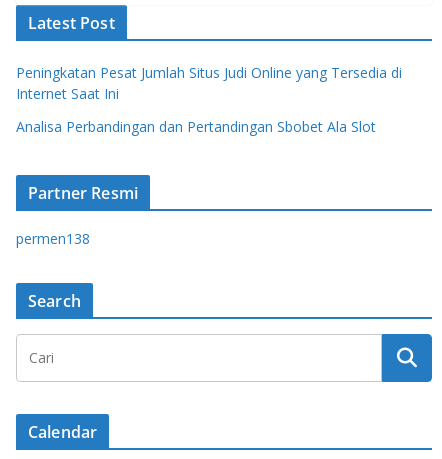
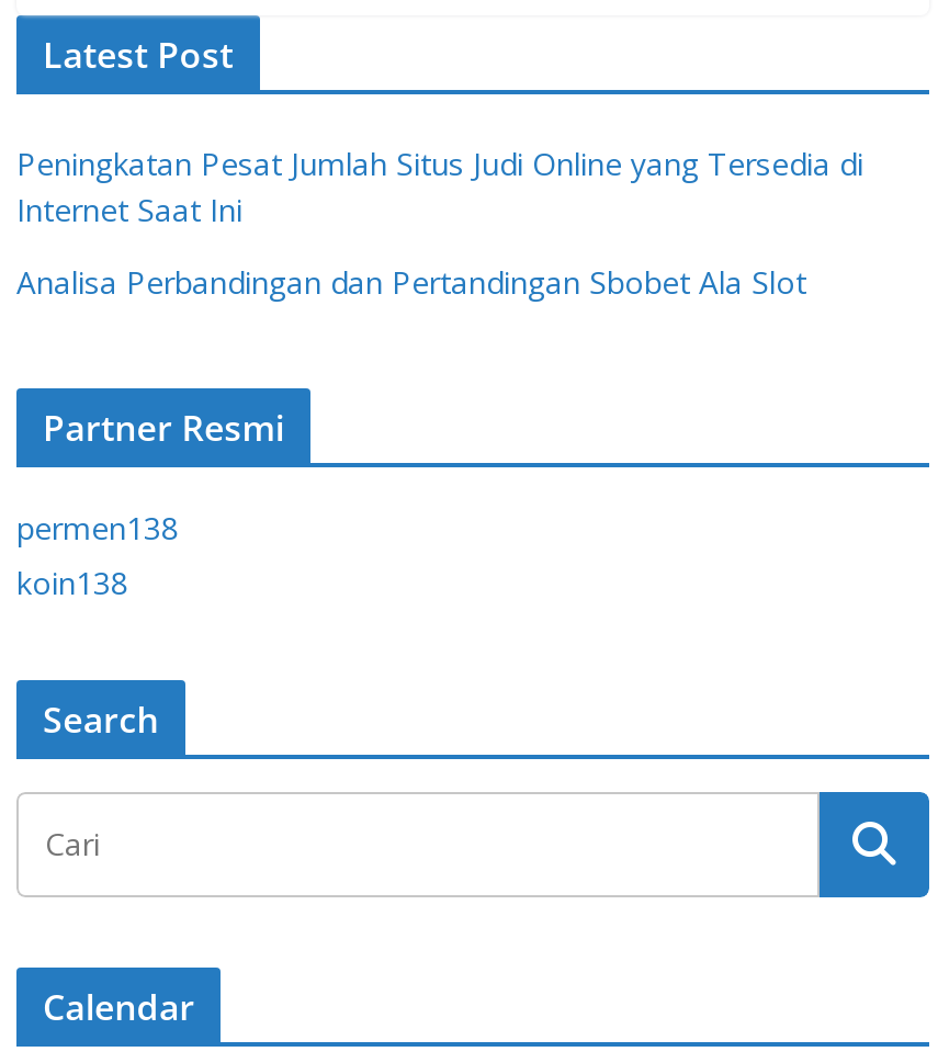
+ koin138
